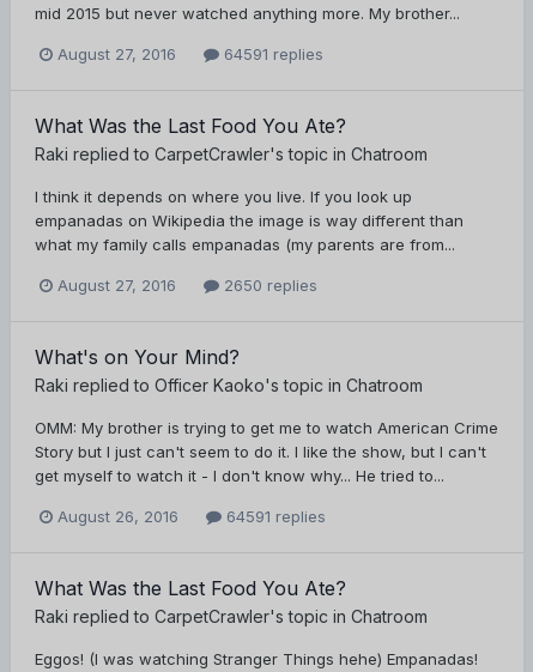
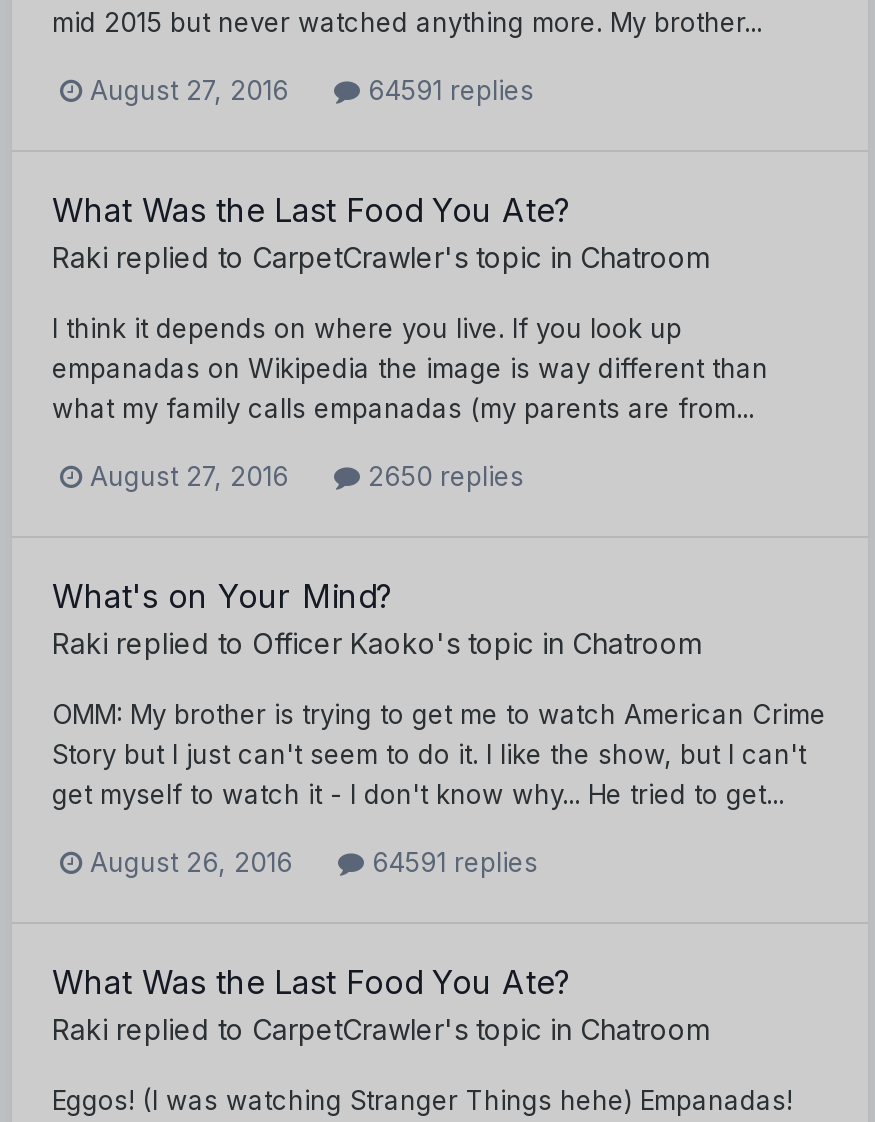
- get myself to watch it - I don't know why... He tried to...
+ get myself to watch it - I don't know why... He tried to get...
